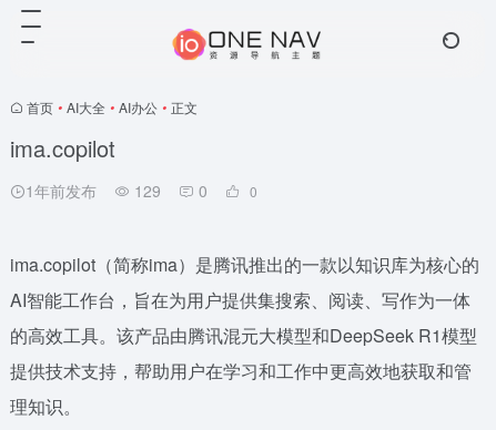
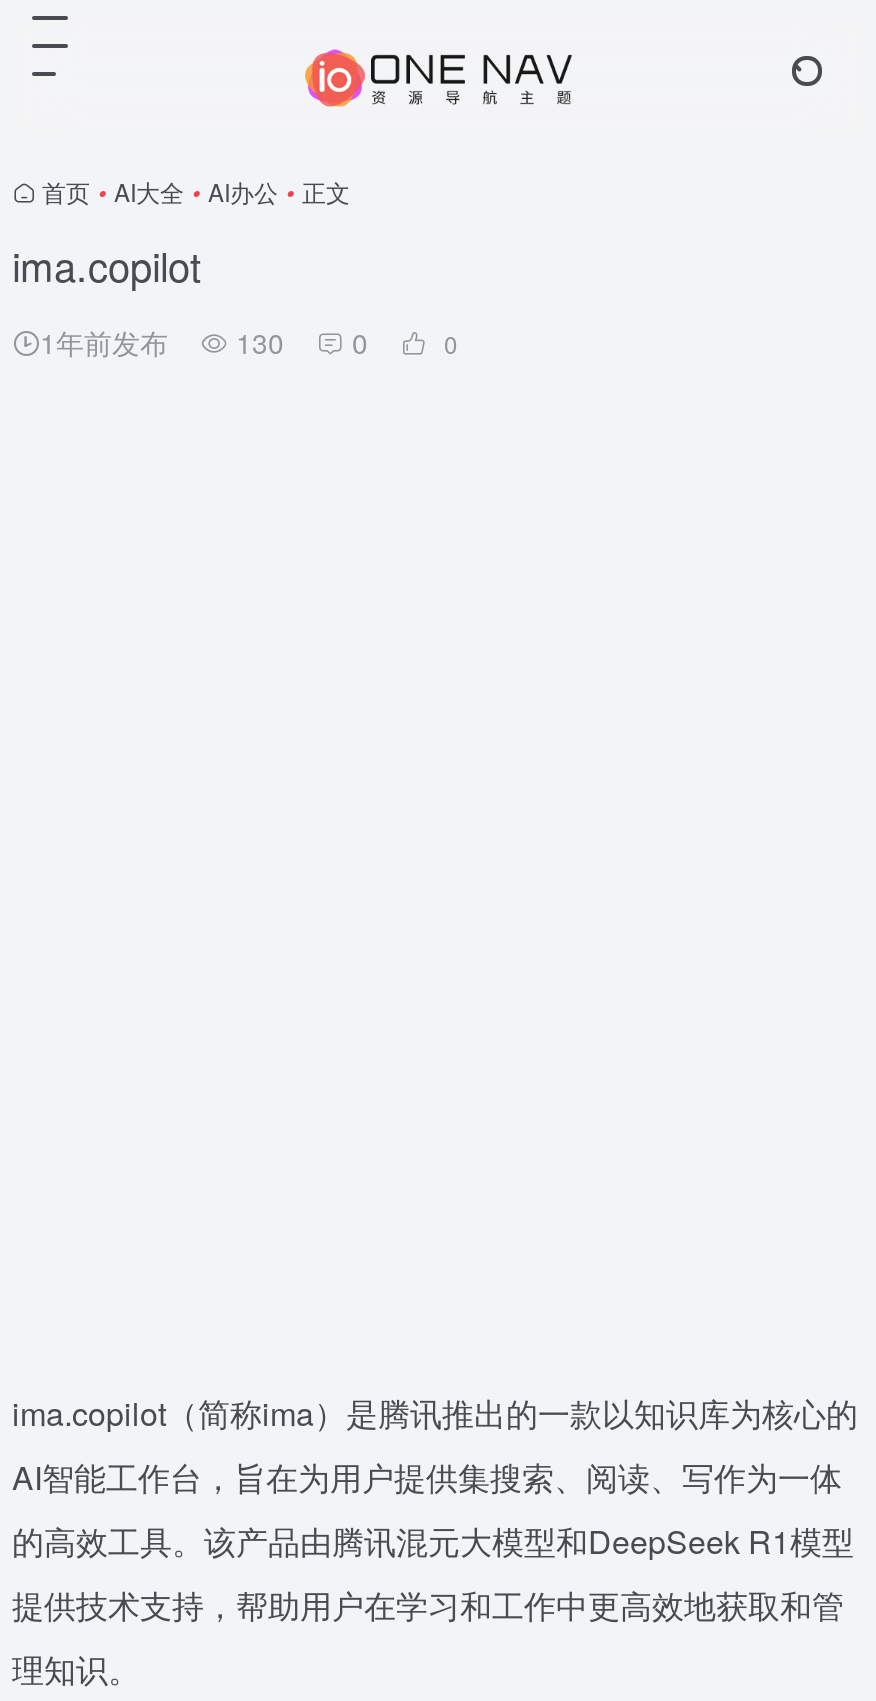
- 1年前发布 129 0
+ 1年前发布 130 0
